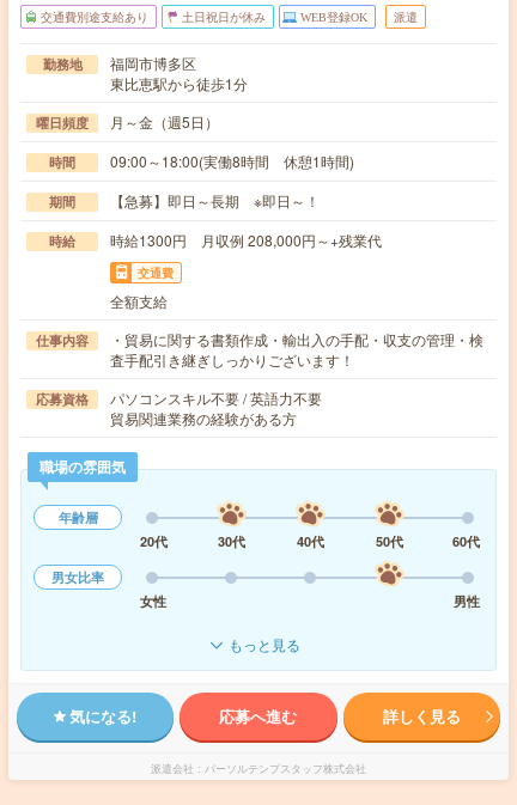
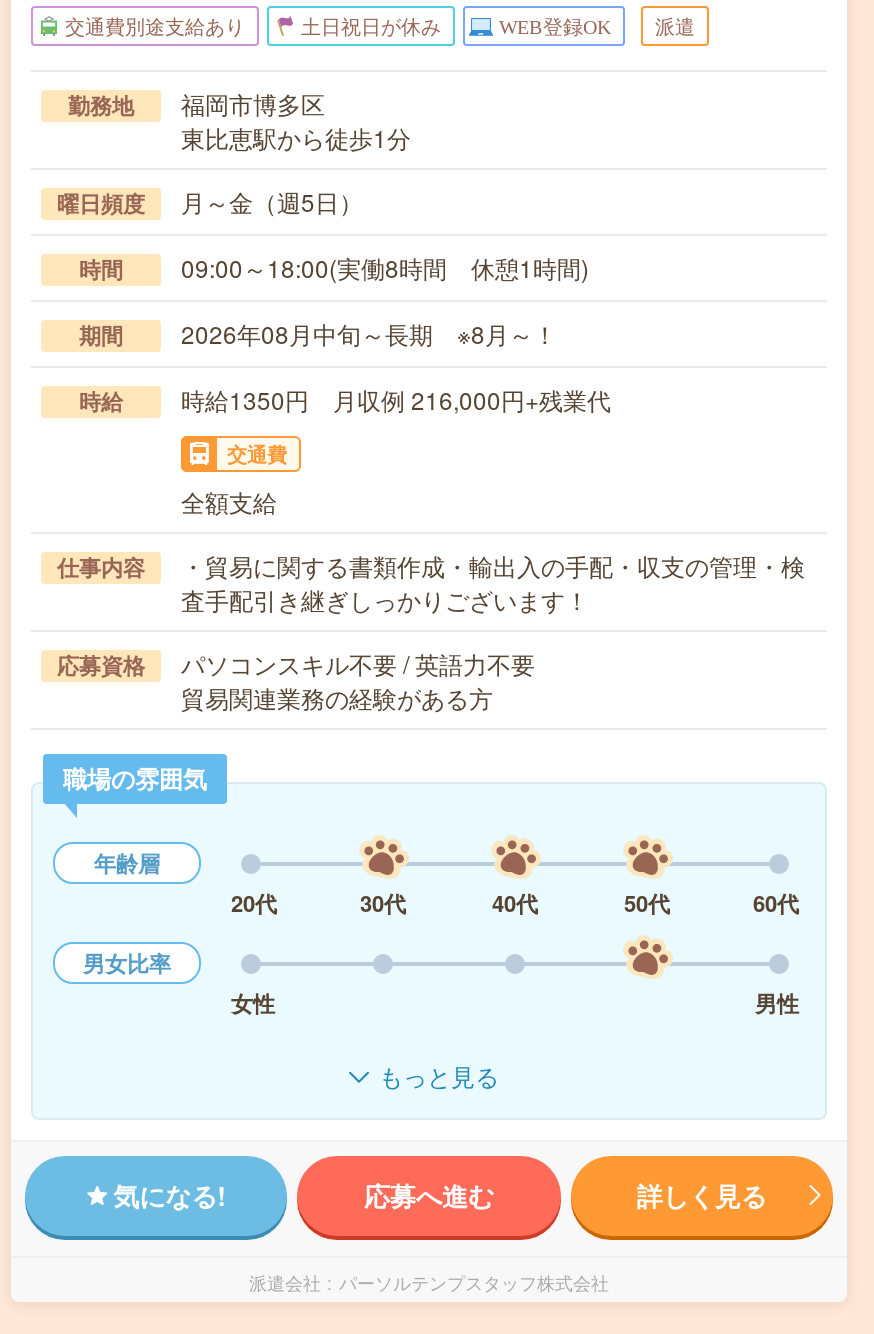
- 【急募】即日～長期 ※即日～！
+ 2026年08月中旬～長期 ※8月～！

- 時給1300円 月収例 208,000円～+残業代
+ 時給1350円 月収例 216,000円+残業代
